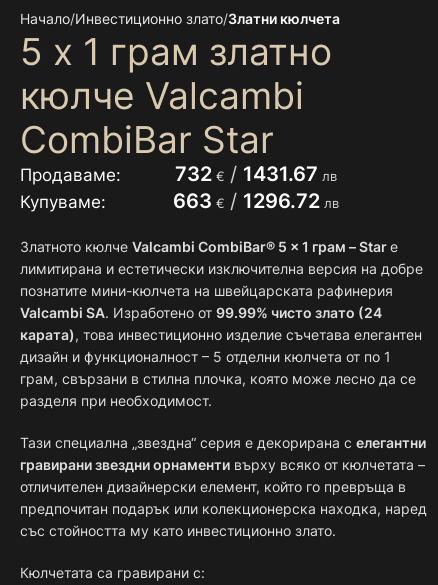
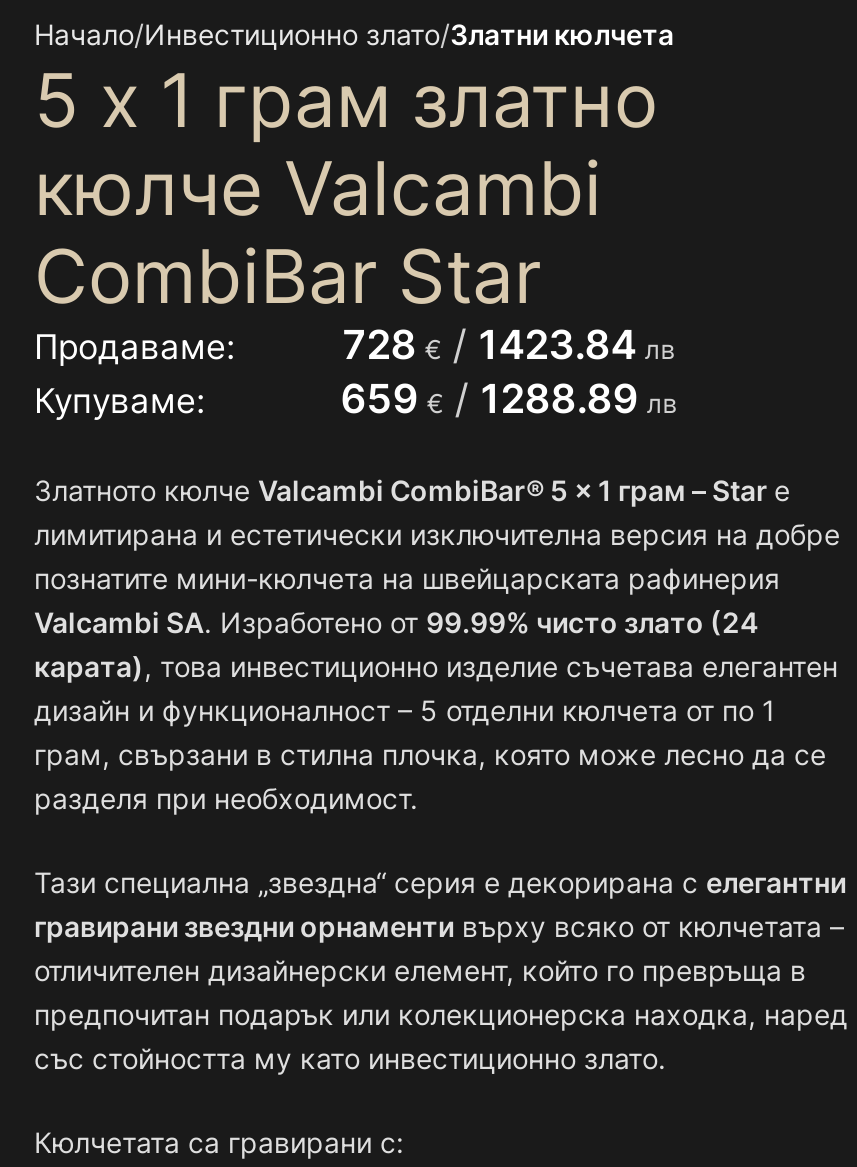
- 732 € / 1431.67 лв
+ 728 € / 1423.84 лв

- 663 € / 1296.72 лв
+ 659 € / 1288.89 лв
